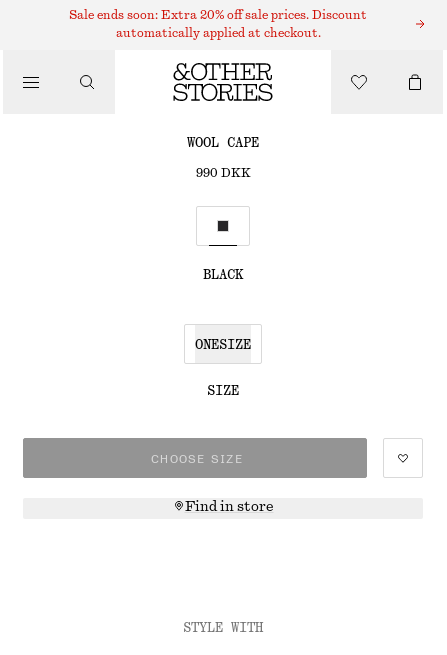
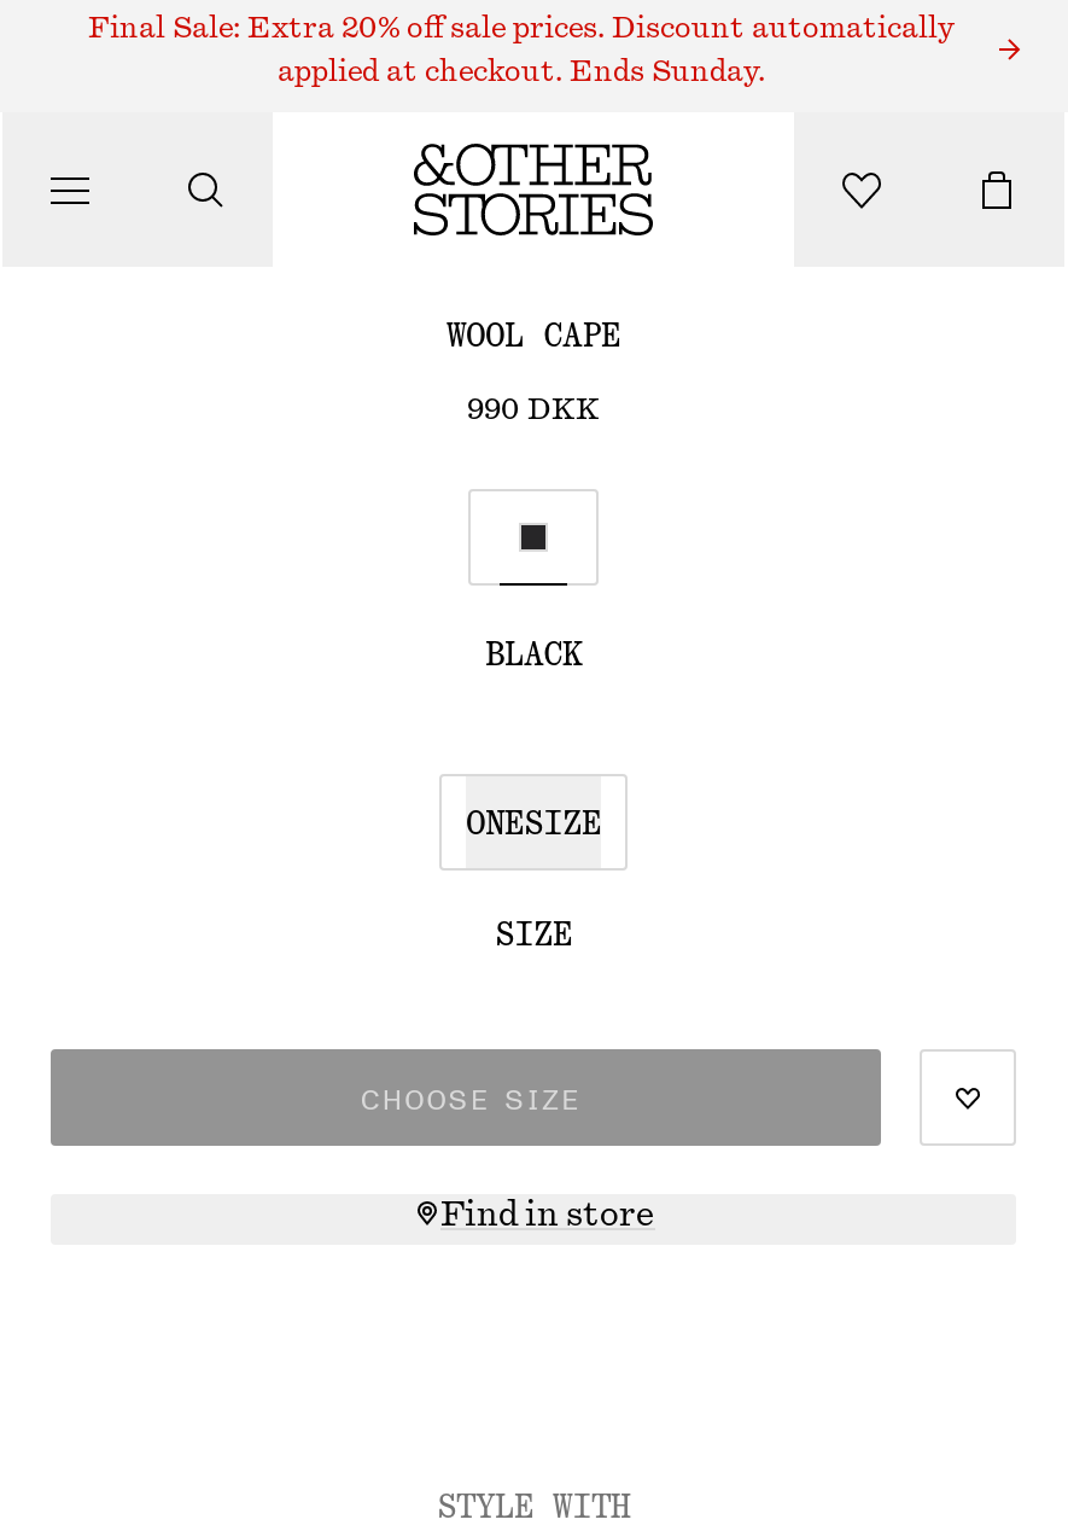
- Sale ends soon: Extra 20% off sale prices. Discount
+ Final Sale: Extra 20% off sale prices. Discount automatically

- automatically applied at checkout.
+ applied at checkout. Ends Sunday.
